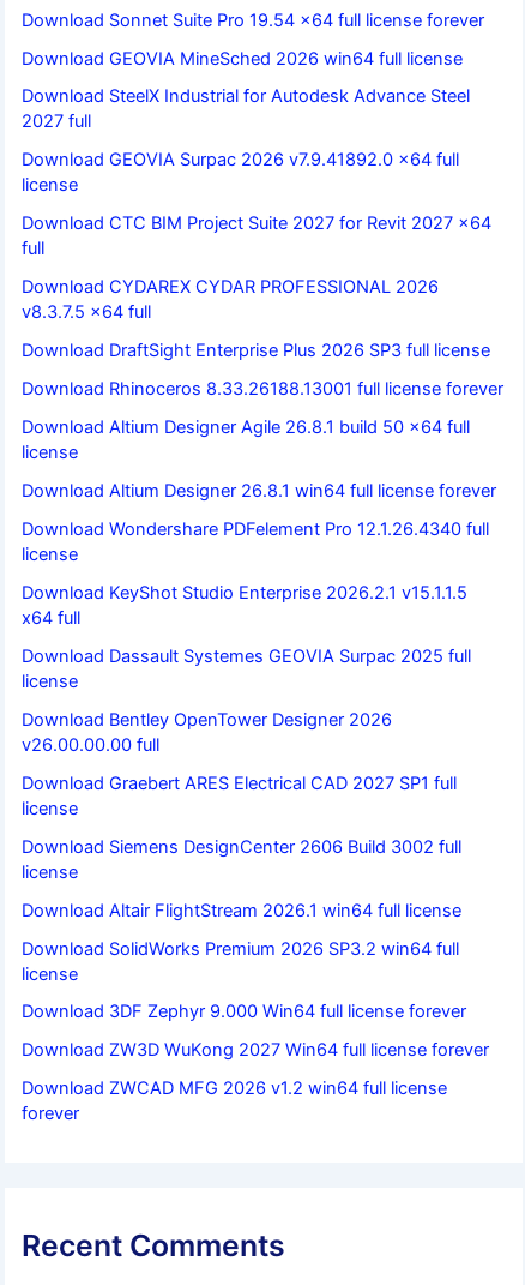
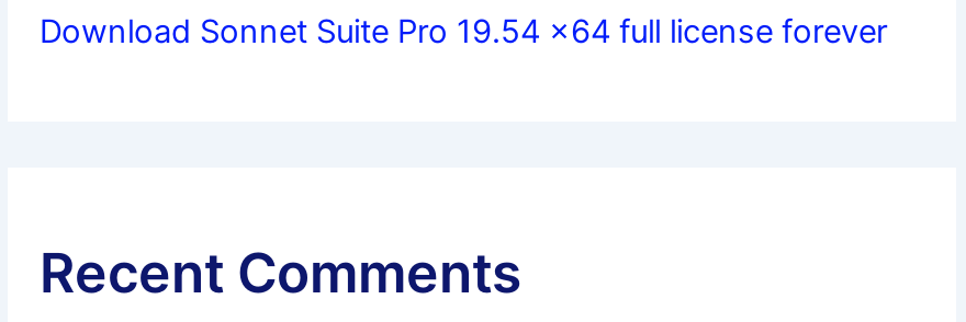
- Download GEOVIA MineSched 2026 win64 full license
- Download SteelX Industrial for Autodesk Advance Steel
- 2027 full
- Download GEOVIA Surpac 2026 v7.9.41892.0 x64 full
- license
- Download CTC BIM Project Suite 2027 for Revit 2027 x64
- full
- Download CYDAREX CYDAR PROFESSIONAL 2026
- v8.3.7.5 x64 full
- Download DraftSight Enterprise Plus 2026 SP3 full license
- Download Rhinoceros 8.33.26188.13001 full license forever
- Download Altium Designer Agile 26.8.1 build 50 x64 full
- license
- Download Altium Designer 26.8.1 win64 full license forever
- Download Wondershare PDFelement Pro 12.1.26.4340 full
- license
- Download KeyShot Studio Enterprise 2026.2.1 v15.1.1.5
- x64 full
- Download Dassault Systemes GEOVIA Surpac 2025 full
- license
- Download Bentley OpenTower Designer 2026
- v26.00.00.00 full
- Download Graebert ARES Electrical CAD 2027 SP1 full
- license
- Download Siemens DesignCenter 2606 Build 3002 full
- license
- Download Altair FlightStream 2026.1 win64 full license
- Download SolidWorks Premium 2026 SP3.2 win64 full
- license
- Download 3DF Zephyr 9.000 Win64 full license forever
- Download ZW3D WuKong 2027 Win64 full license forever
- Download ZWCAD MFG 2026 v1.2 win64 full license
- forever
